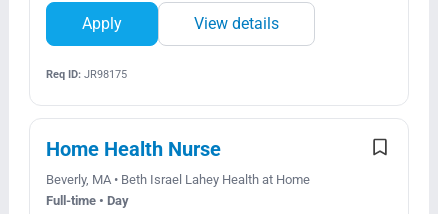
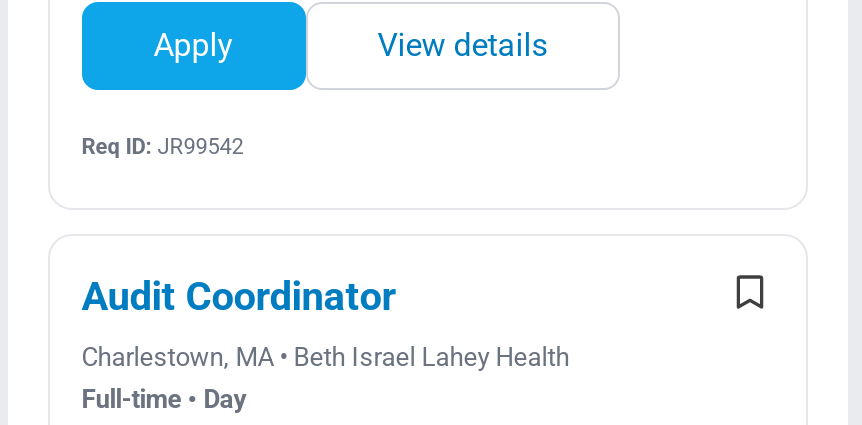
- Req ID: JR98175
+ Req ID: JR99542

- Home Health Nurse
+ Audit Coordinator

- Beverly, MA • Beth Israel Lahey Health at Home
+ Charlestown, MA • Beth Israel Lahey Health
